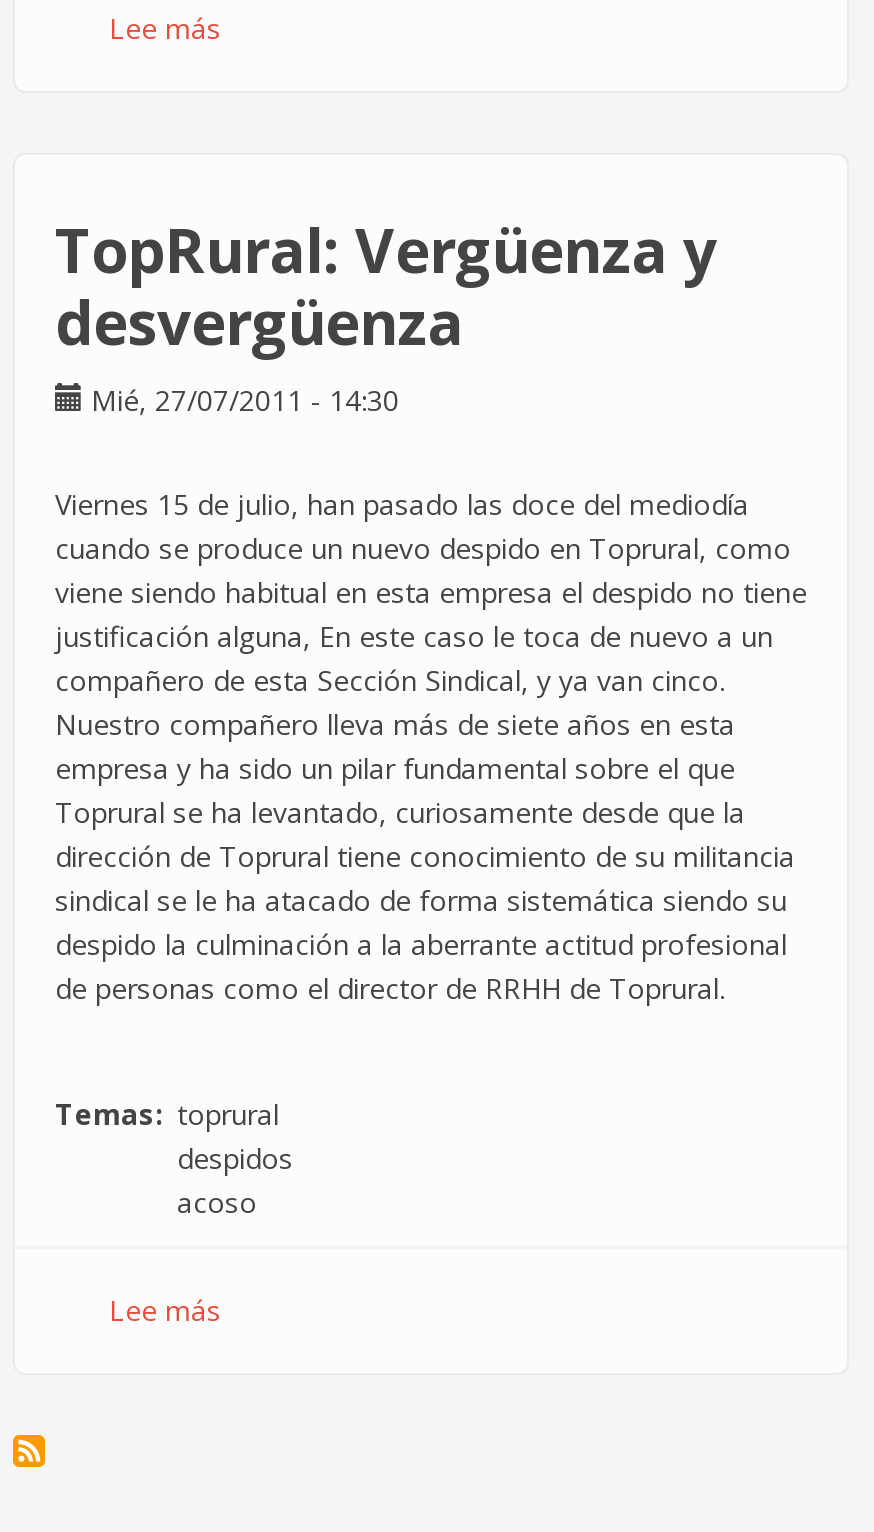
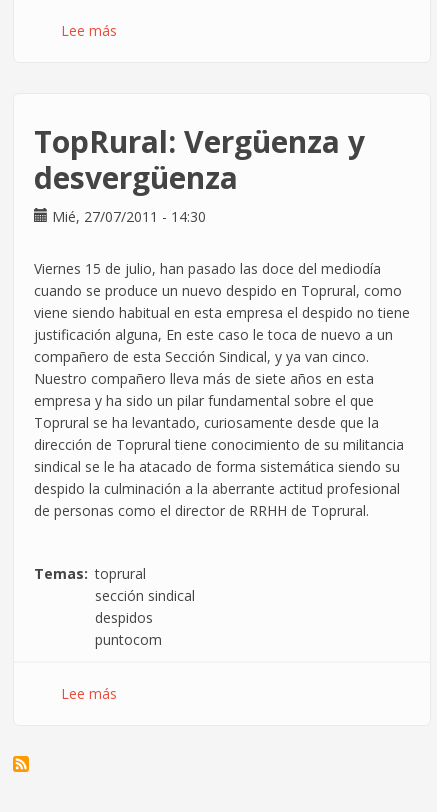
+ sección sindical

- acoso
+ puntocom
